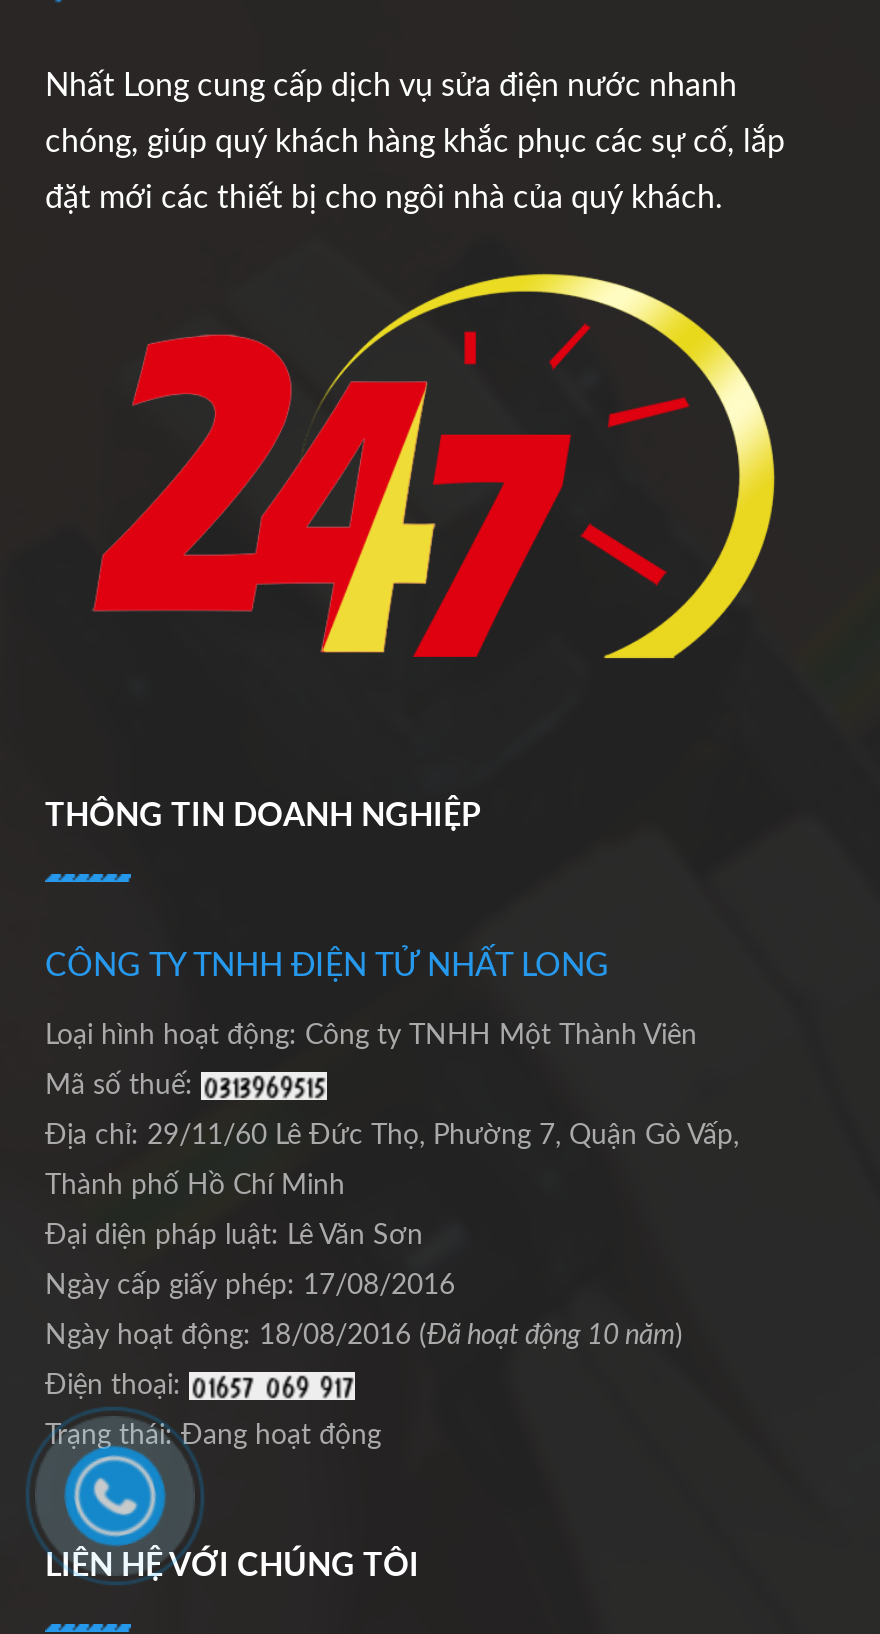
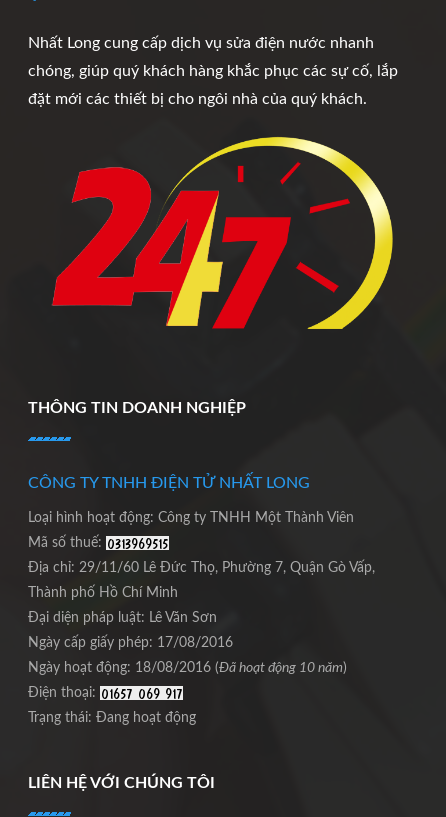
- [image]
